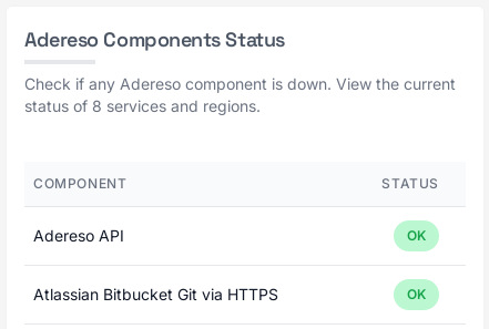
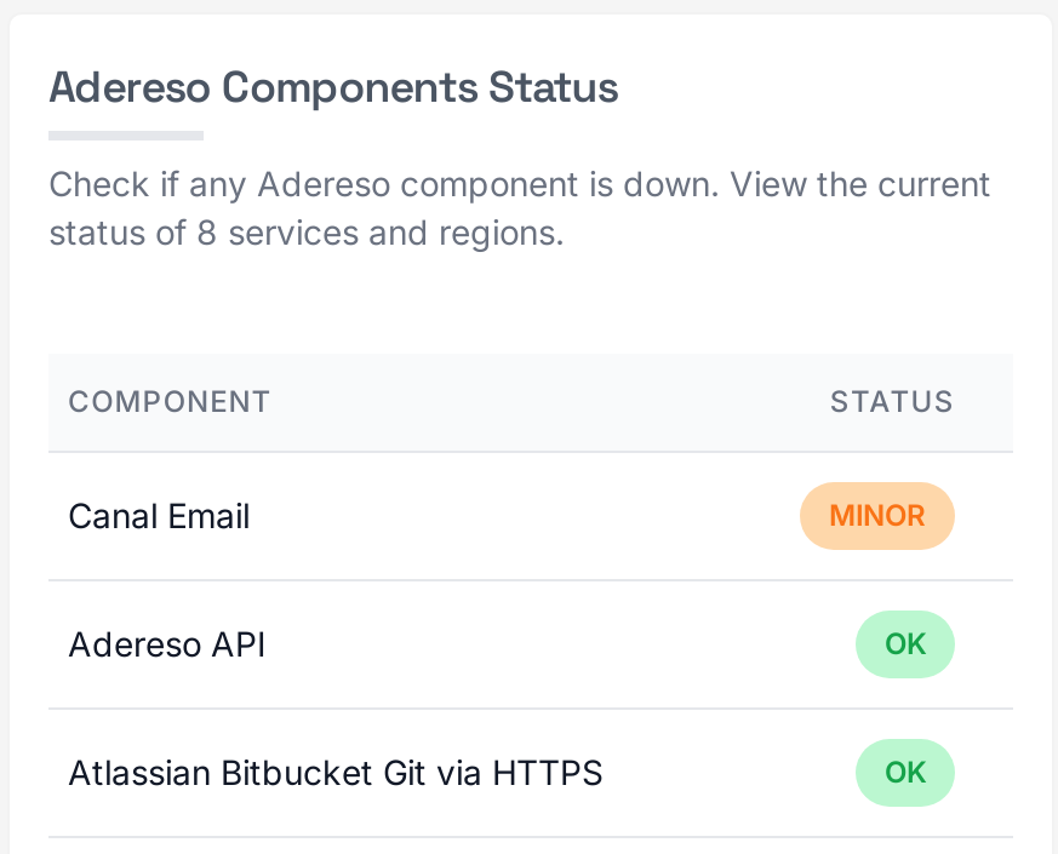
+ Canal Email
+ MINOR
